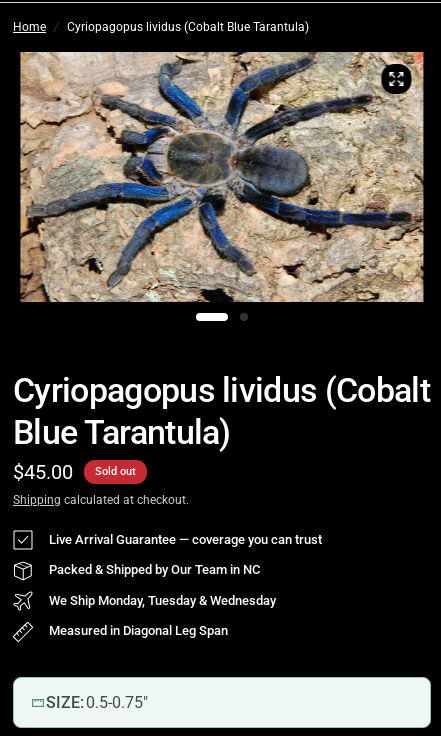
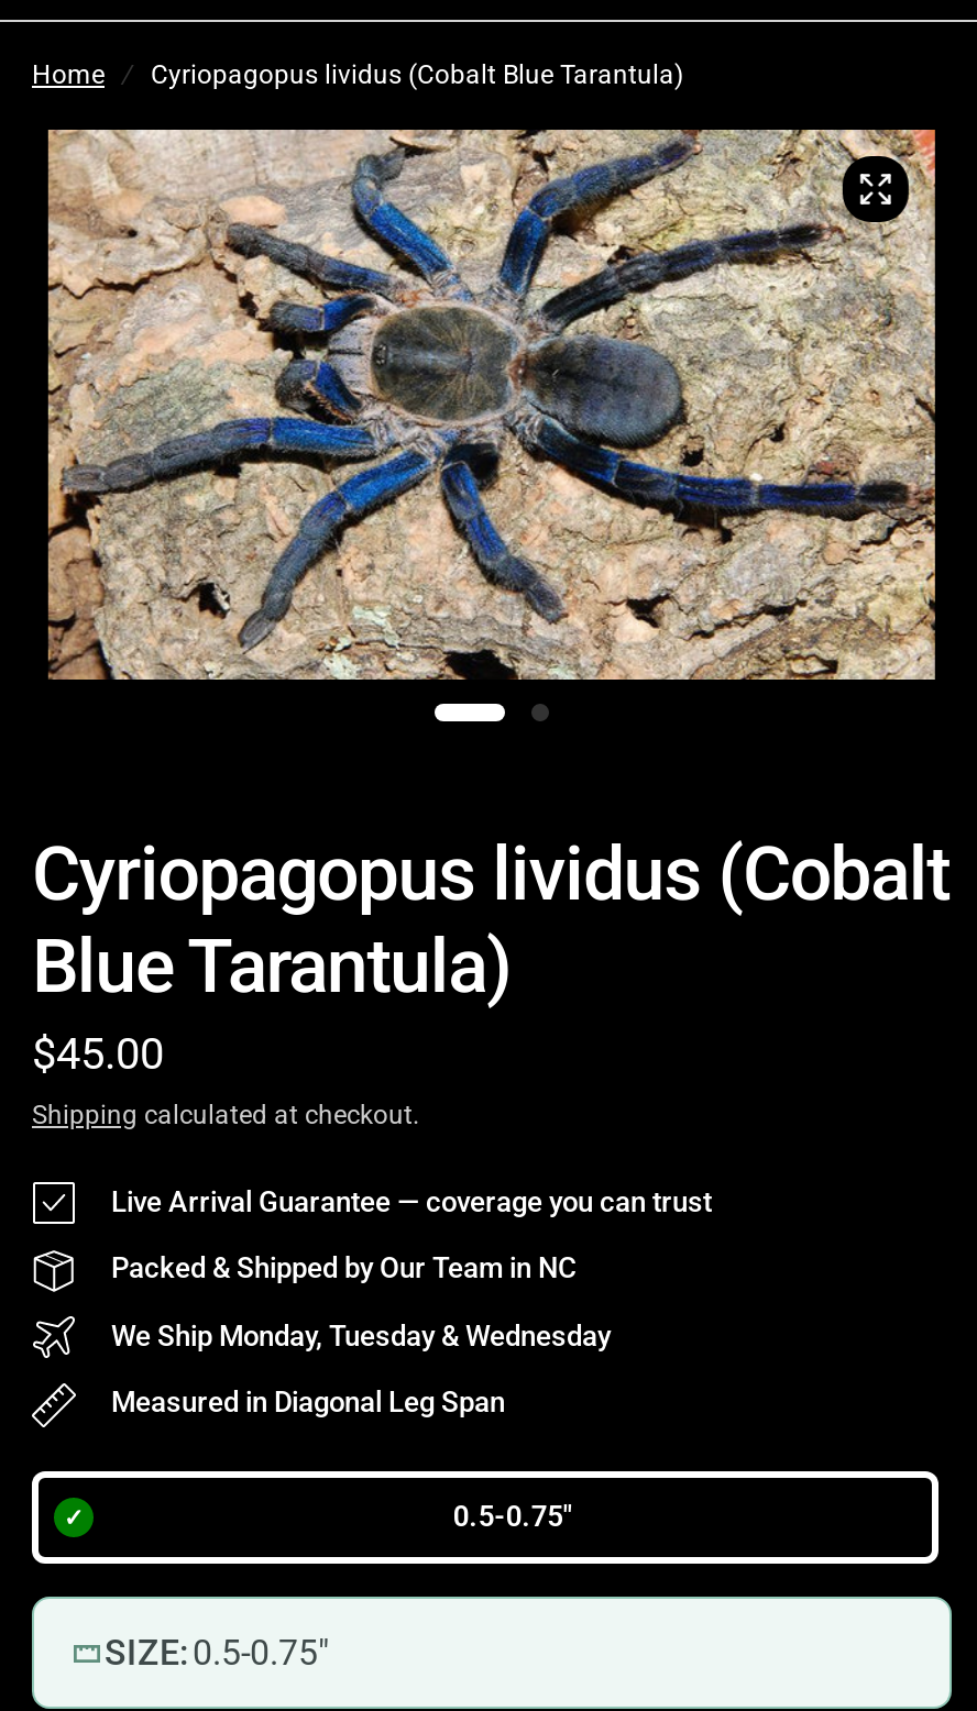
- Sold out

+ 0.5-0.75"
